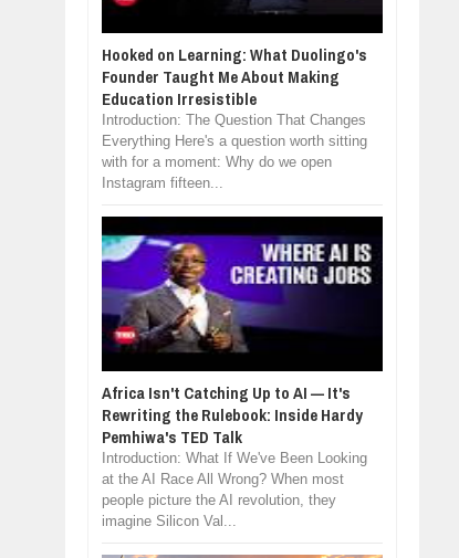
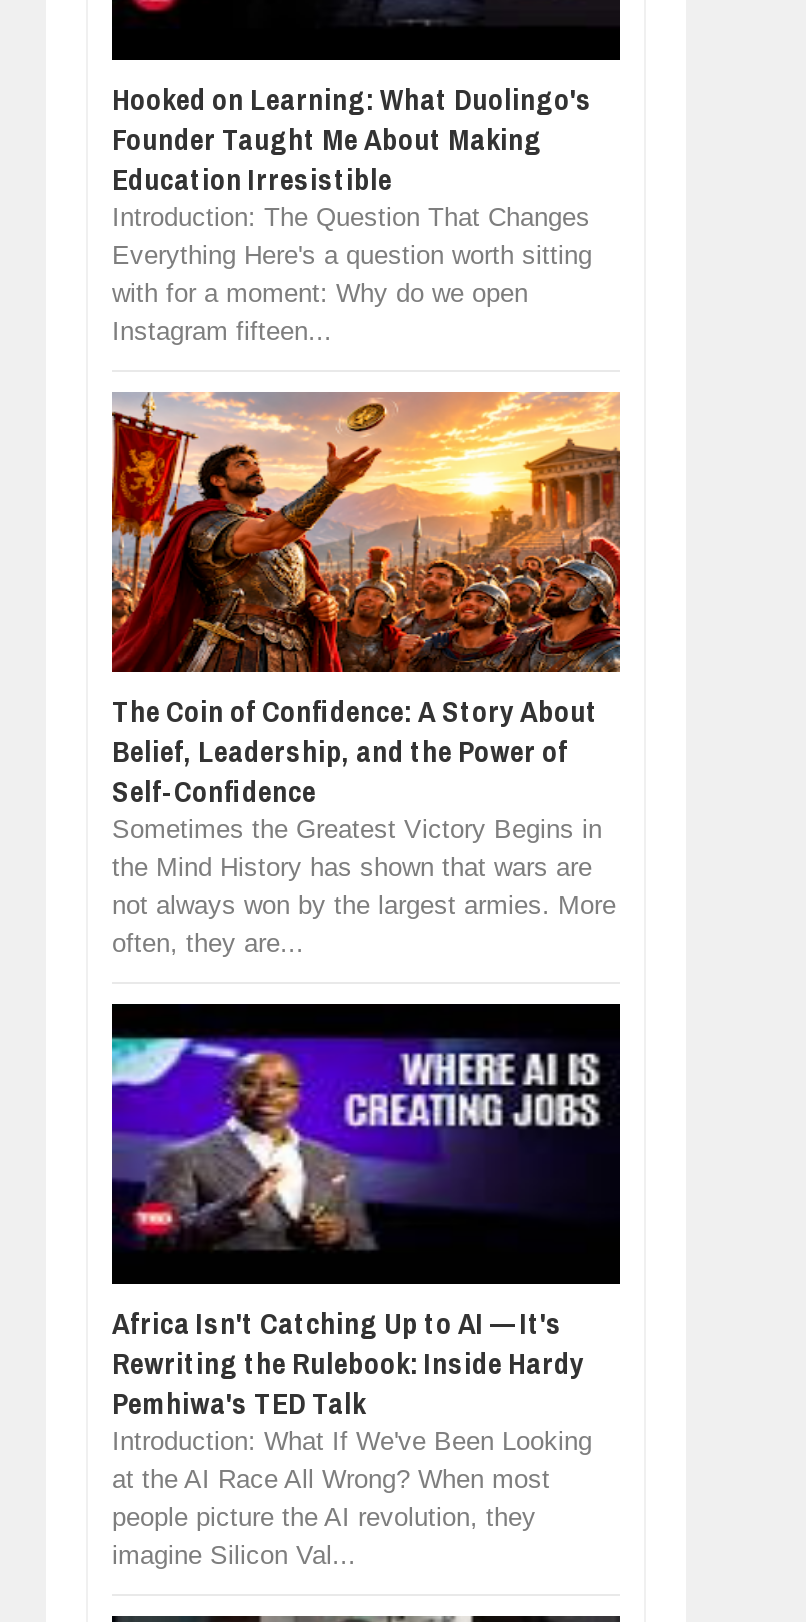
+ [image]
+ The Coin of Confidence: A Story About
+ Belief, Leadership, and the Power of
+ Self-Confidence
+ Sometimes the Greatest Victory Begins in
+ the Mind History has shown that wars are
+ not always won by the largest armies. More
+ often, they are...
